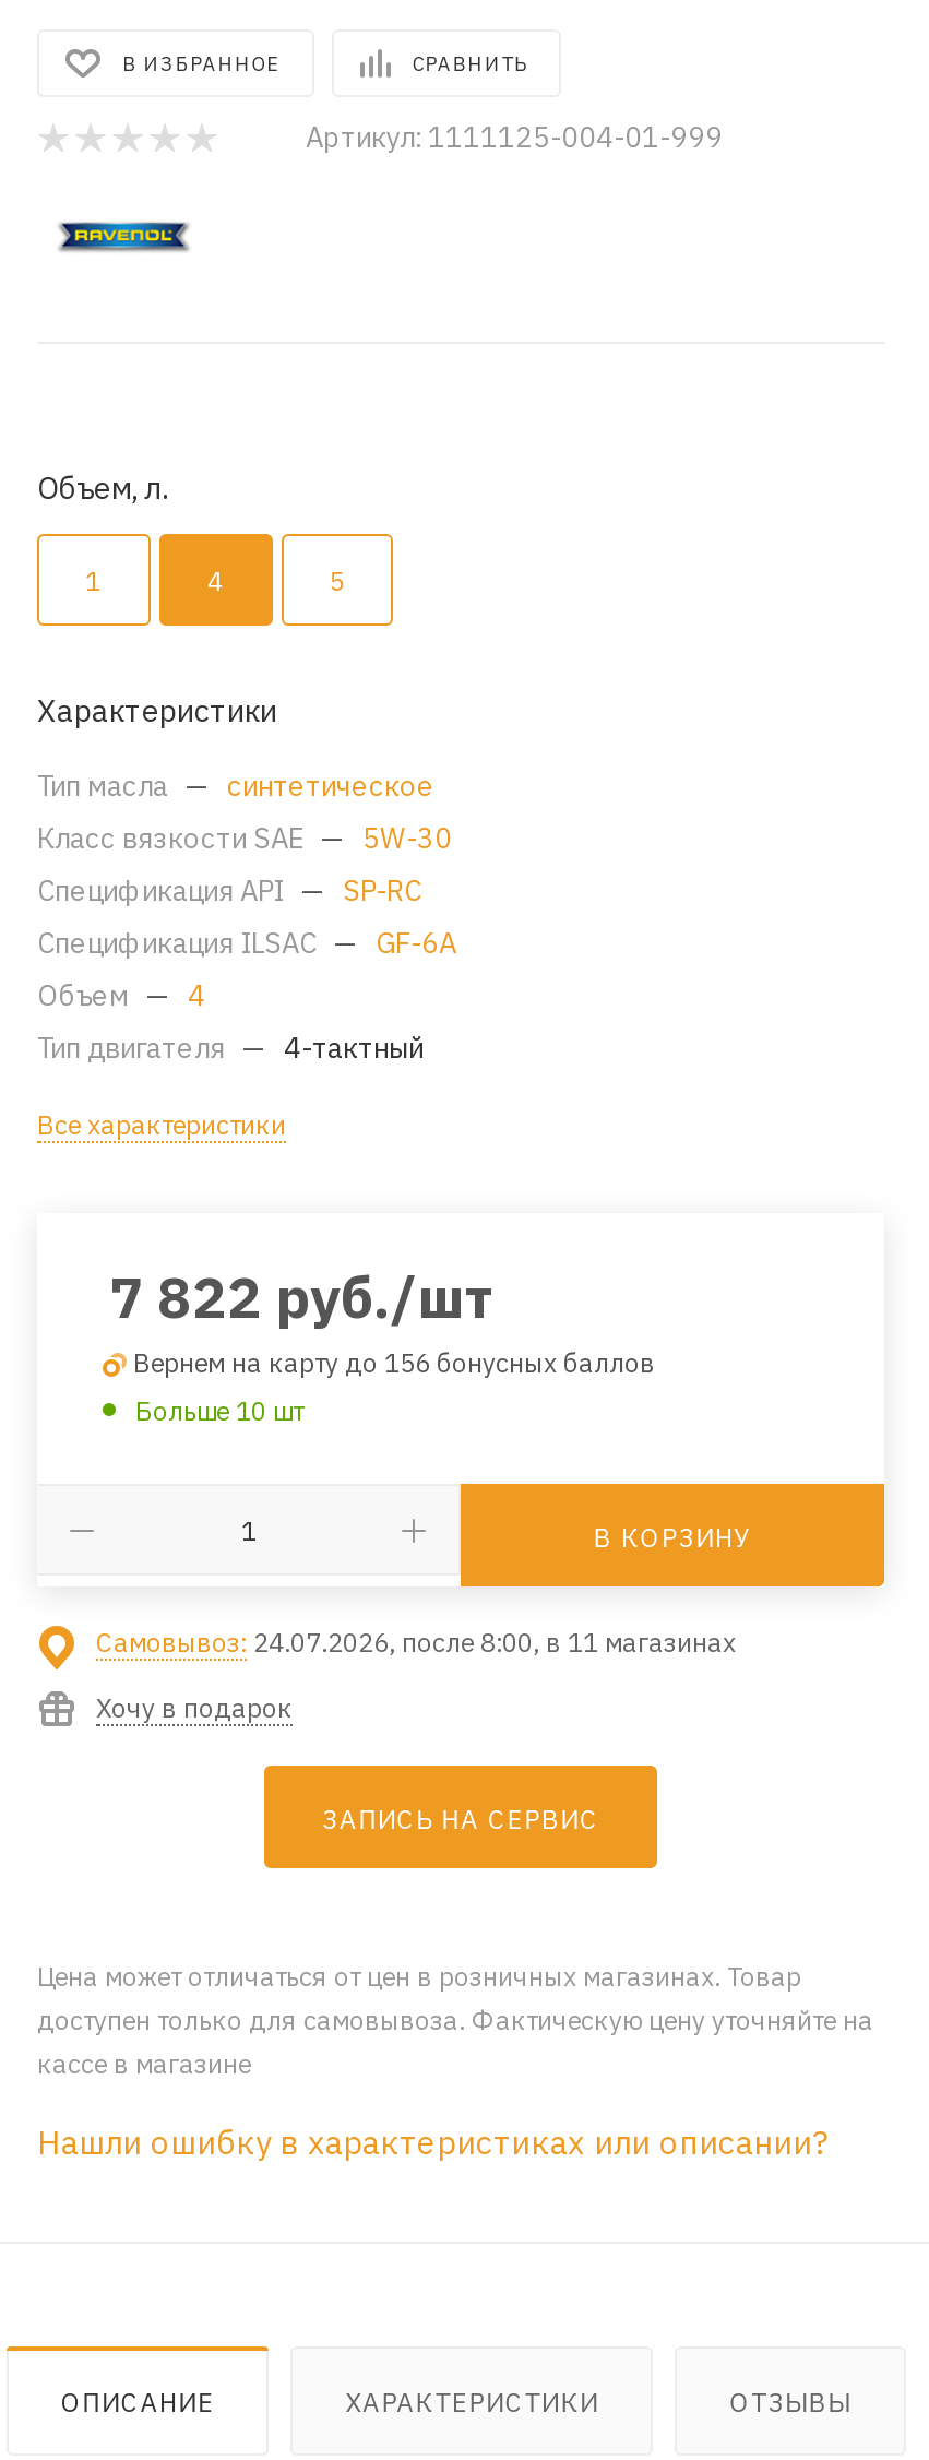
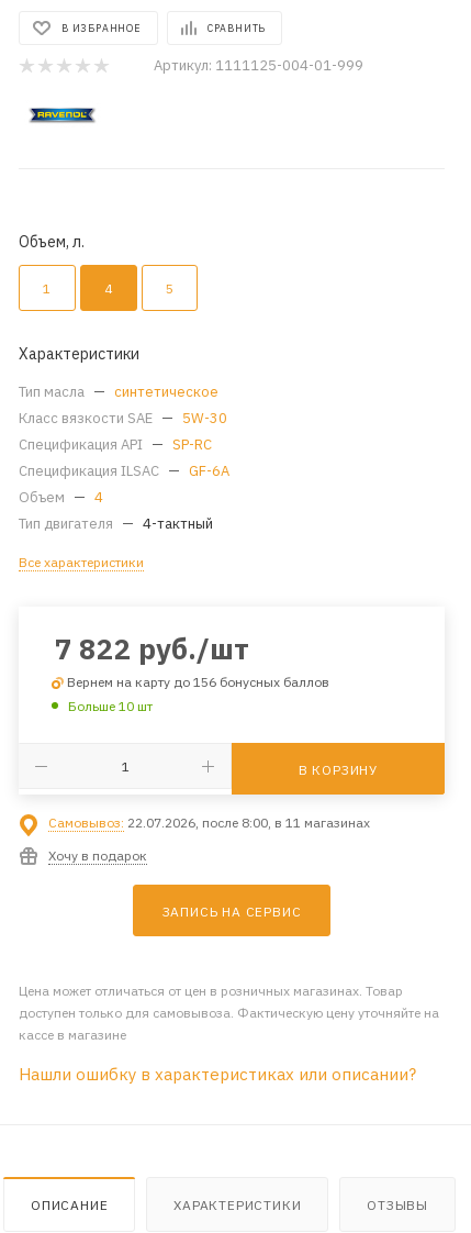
- Самовывоз: 24.07.2026, после 8:00, в 11 магазинах
+ Самовывоз: 22.07.2026, после 8:00, в 11 магазинах
